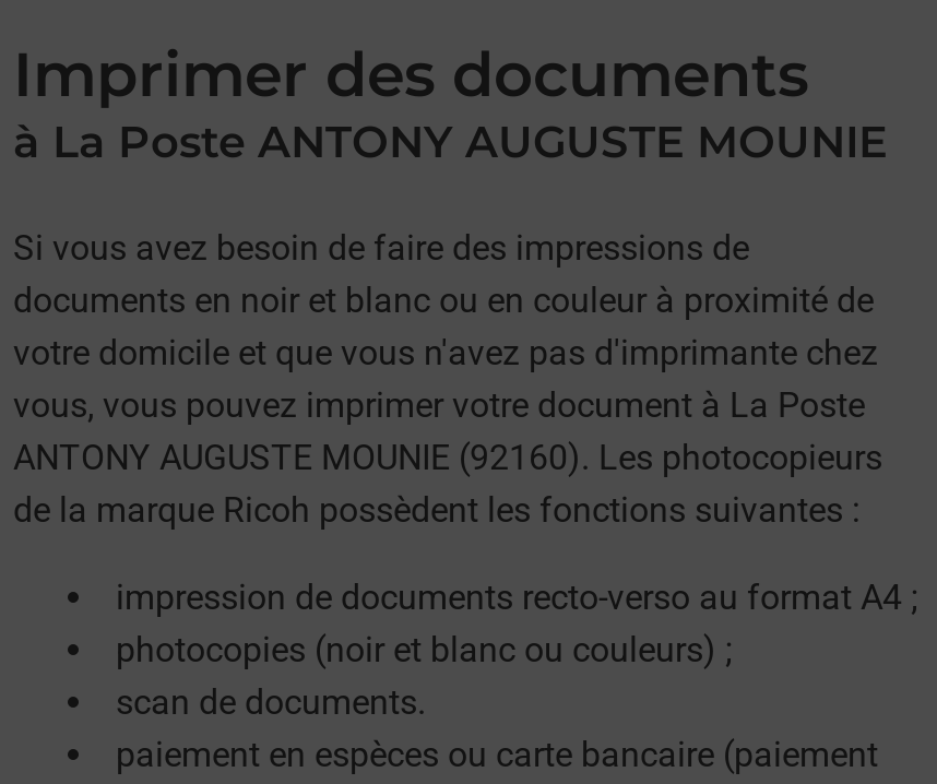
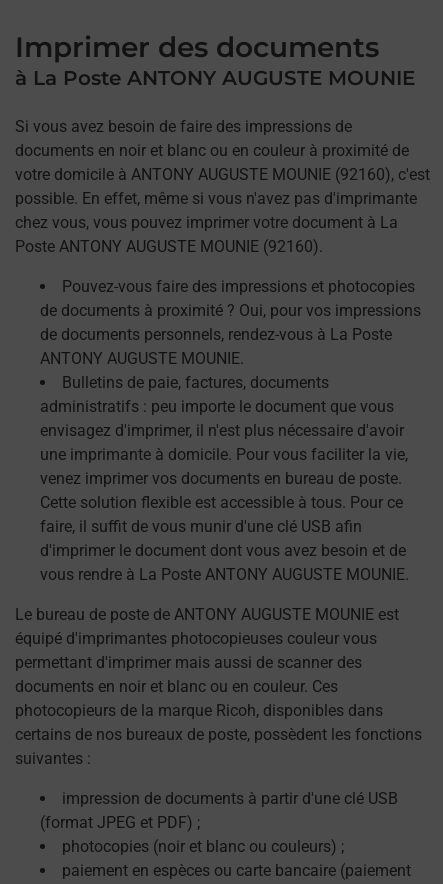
- votre domicile et que vous n'avez pas d'imprimante chez
- vous, vous pouvez imprimer votre document à La Poste
- ANTONY AUGUSTE MOUNIE (92160). Les photocopieurs
- de la marque Ricoh possèdent les fonctions suivantes :
- impression de documents recto-verso au format A4 ;
+ votre domicile à ANTONY AUGUSTE MOUNIE (92160), c'est
+ possible. En effet, même si vous n'avez pas d'imprimante
+ chez vous, vous pouvez imprimer votre document à La
+ Poste ANTONY AUGUSTE MOUNIE (92160).
+ Pouvez-vous faire des impressions et photocopies
+ de documents à proximité ? Oui, pour vos impressions
+ de documents personnels, rendez-vous à La Poste
+ ANTONY AUGUSTE MOUNIE.
+ Bulletins de paie, factures, documents
+ administratifs : peu importe le document que vous
+ envisagez d'imprimer, il n'est plus nécessaire d'avoir
+ une imprimante à domicile. Pour vous faciliter la vie,
+ venez imprimer vos documents en bureau de poste.
+ Cette solution flexible est accessible à tous. Pour ce
+ faire, il suffit de vous munir d'une clé USB afin
+ d'imprimer le document dont vous avez besoin et de
+ vous rendre à La Poste ANTONY AUGUSTE MOUNIE.
+ Le bureau de poste de ANTONY AUGUSTE MOUNIE est
+ équipé d'imprimantes photocopieuses couleur vous
+ permettant d'imprimer mais aussi de scanner des
+ documents en noir et blanc ou en couleur. Ces
+ photocopieurs de la marque Ricoh, disponibles dans
+ certains de nos bureaux de poste, possèdent les fonctions
+ suivantes :
+ impression de documents à partir d'une clé USB
+ (format JPEG et PDF) ;

moved down: photocopies (noir et blanc ou couleurs) ;

- scan de documents.
